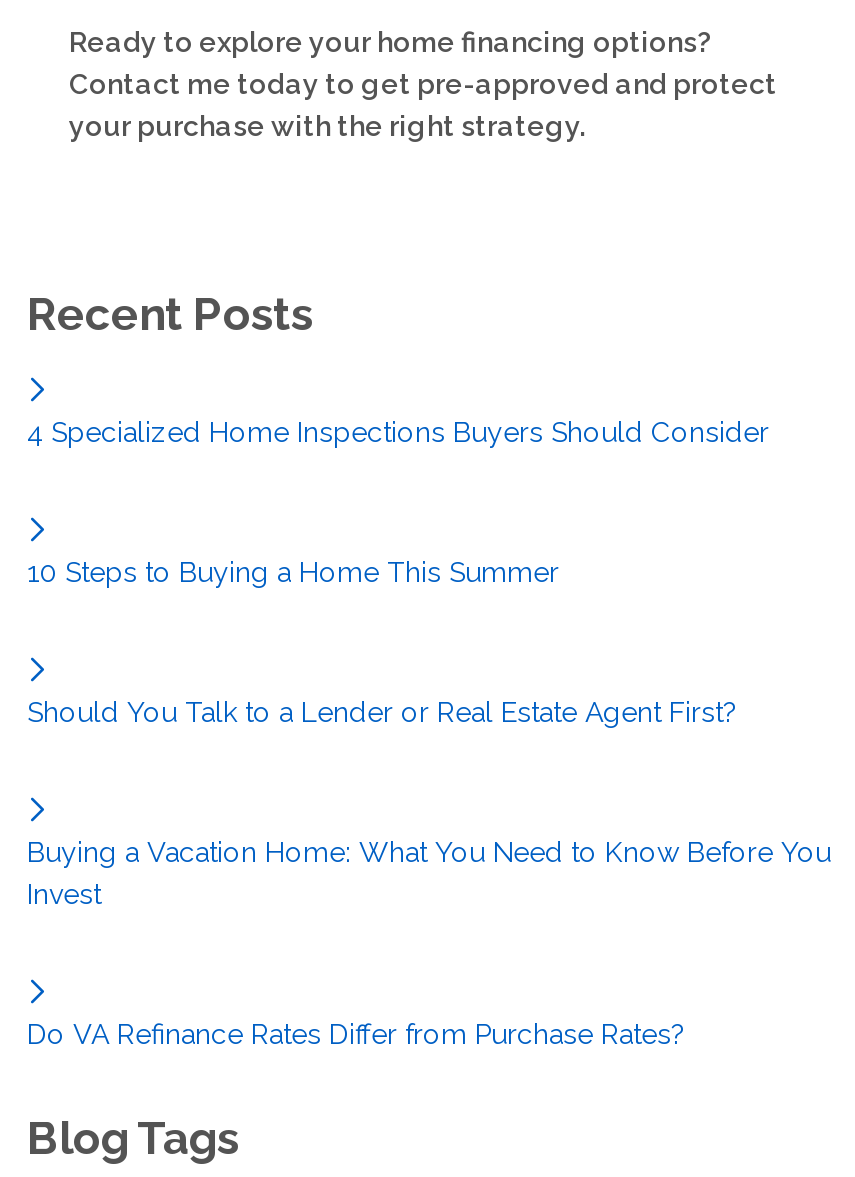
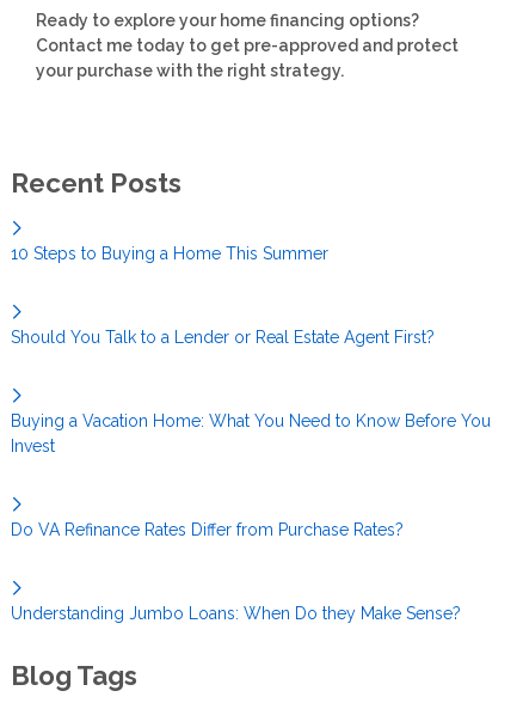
- 4 Specialized Home Inspections Buyers Should Consider

moved up: 10 Steps to Buying a Home This Summer | Should You Talk to a Lender or Real Estate Agent First? | Buying a Vacation Home: What You Need to Know Before You | Invest | Do VA Refinance Rates Differ from Purchase Rates?

+ Understanding Jumbo Loans: When Do they Make Sense?
